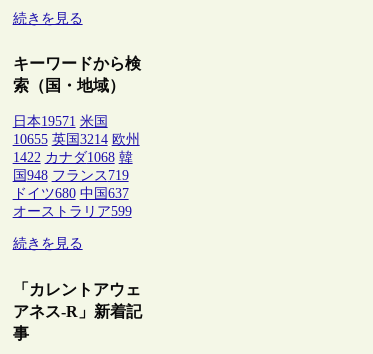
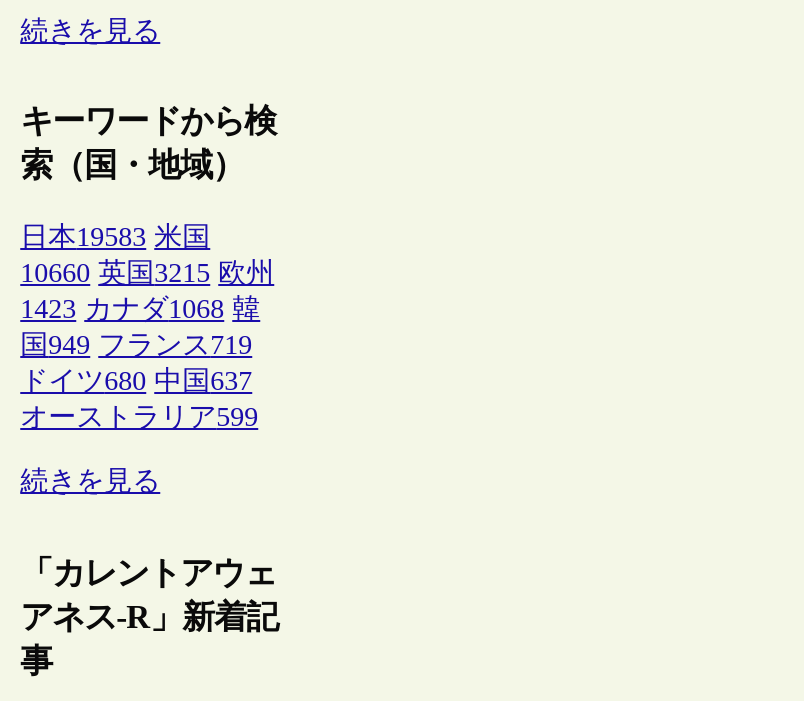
- 日本19571 米国
+ 日本19583 米国

- 10655 英国3214 欧州
+ 10660 英国3215 欧州

- 1422 カナダ1068 韓
+ 1423 カナダ1068 韓

- 国948 フランス719
+ 国949 フランス719
